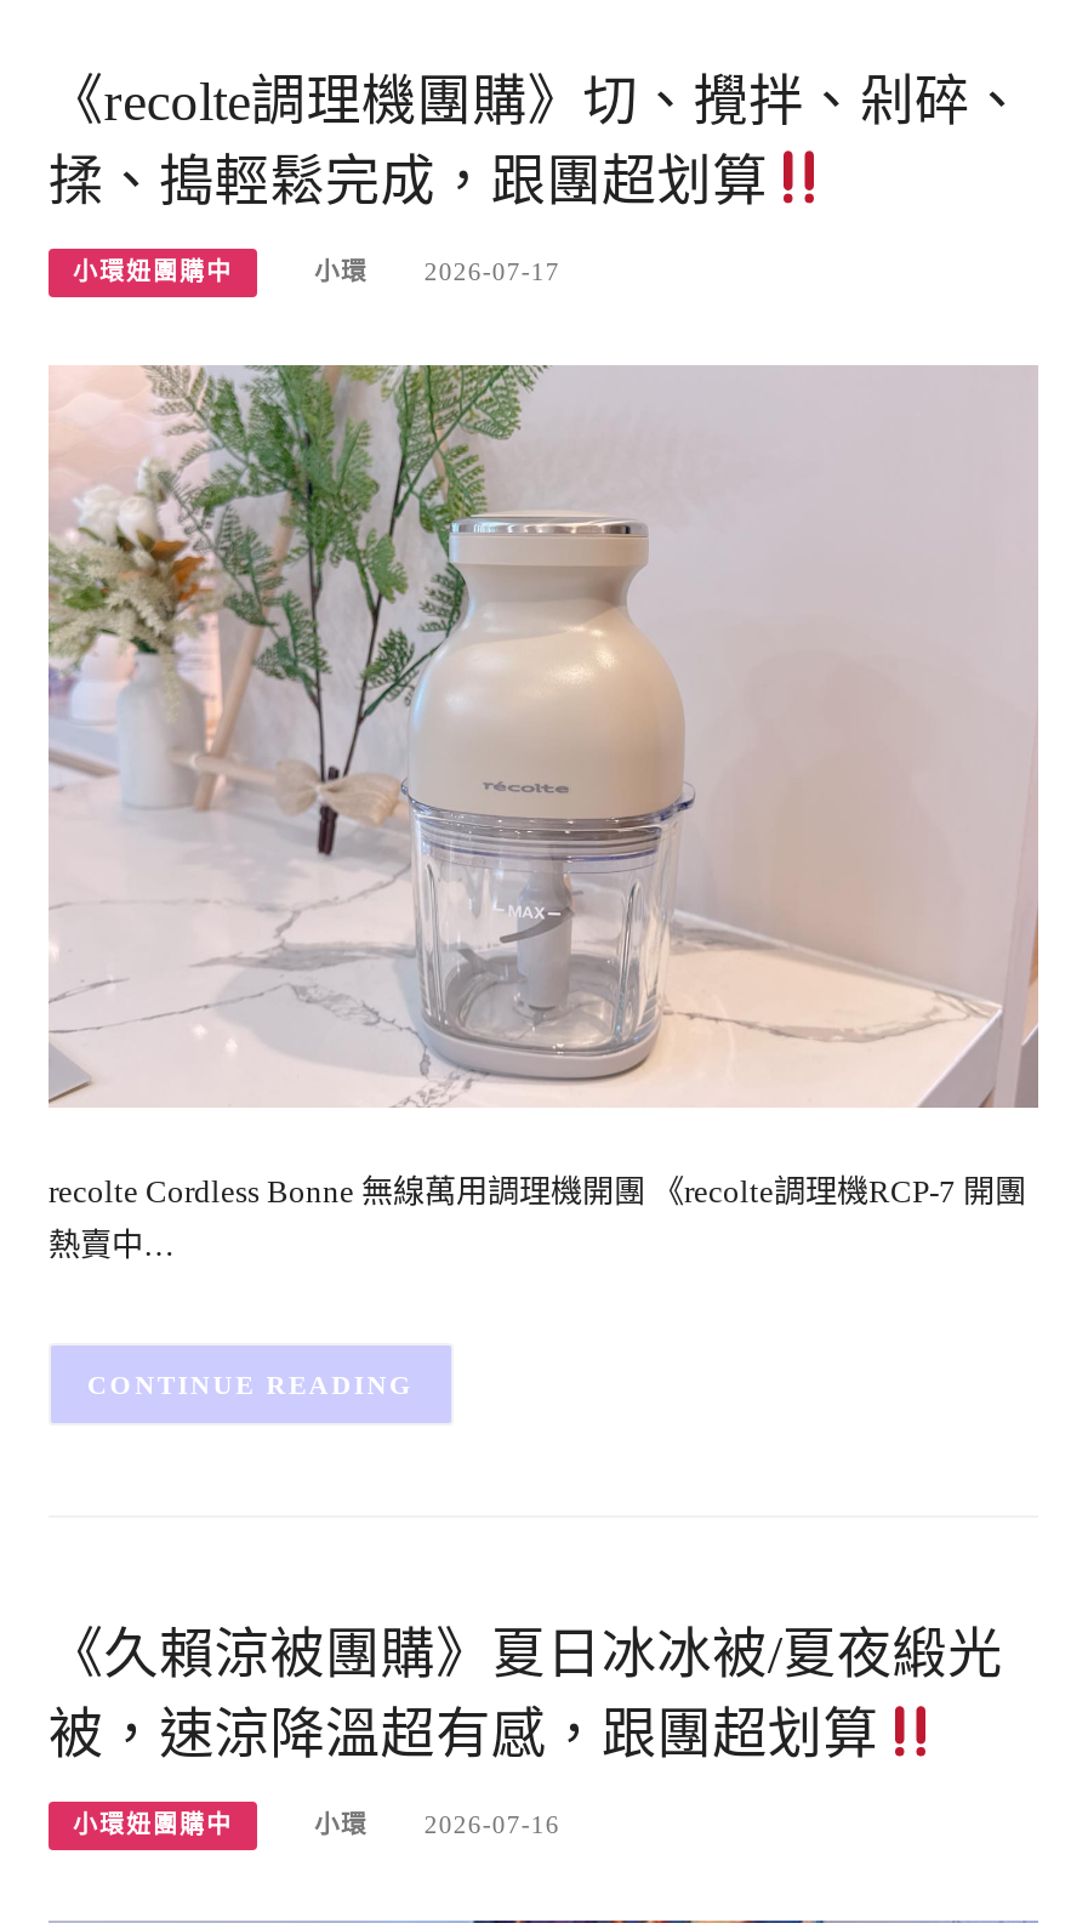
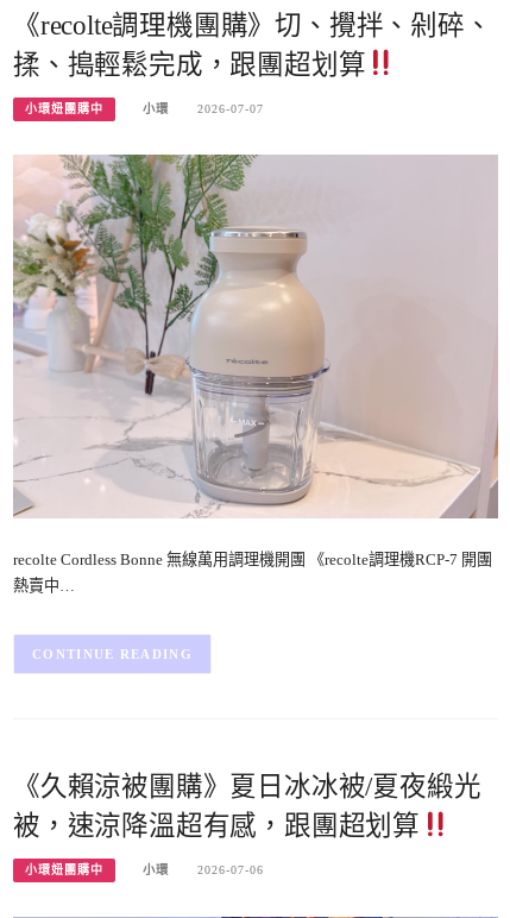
- 2026-07-17
+ 2026-07-07

- 2026-07-16
+ 2026-07-06
